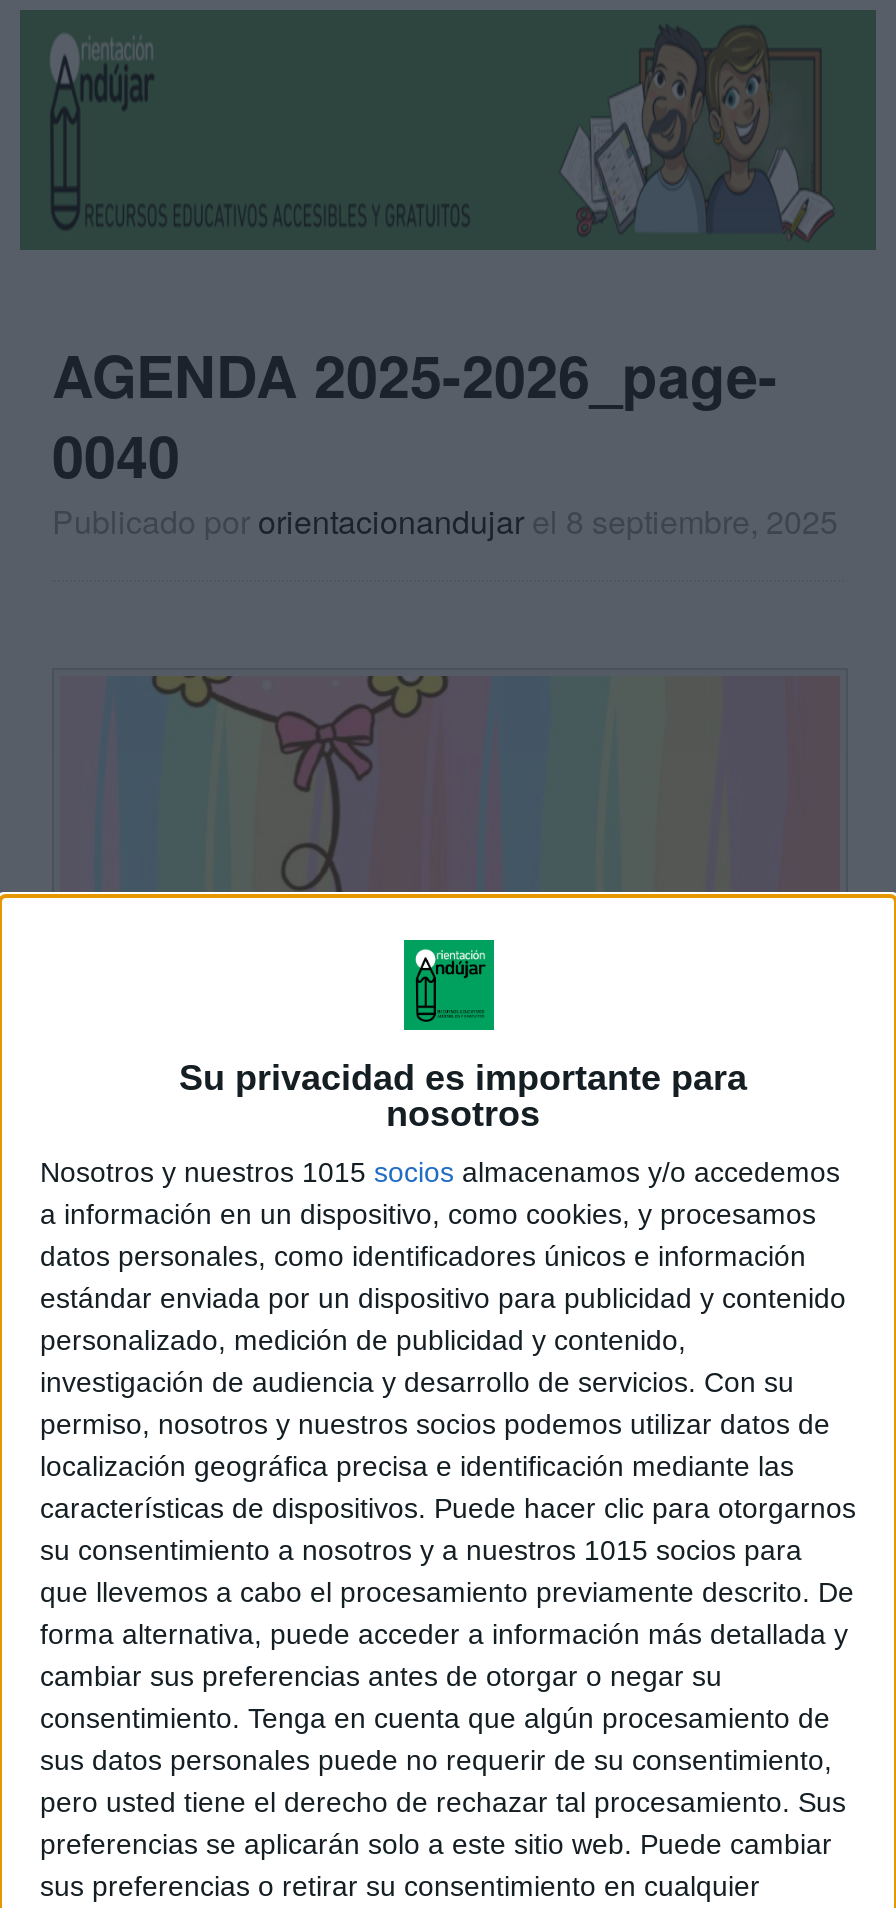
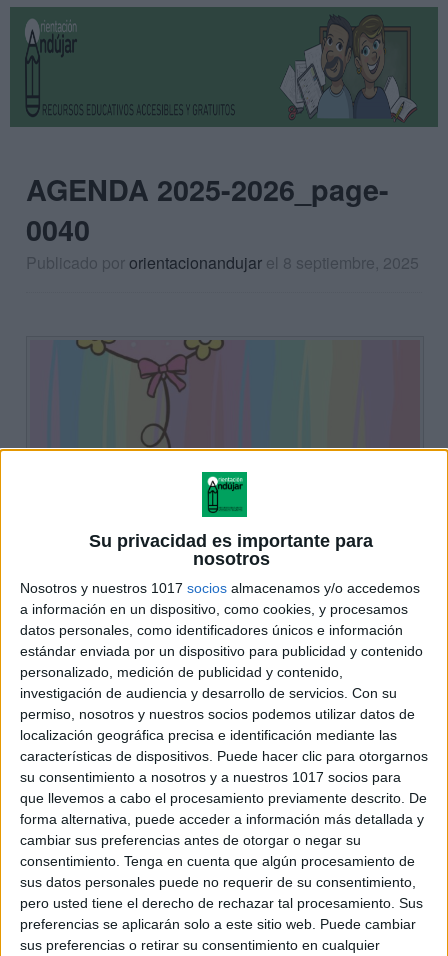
- Nosotros y nuestros 1015 socios almacenamos y/o accedemos
+ Nosotros y nuestros 1017 socios almacenamos y/o accedemos

- su consentimiento a nosotros y a nuestros 1015 socios para
+ su consentimiento a nosotros y a nuestros 1017 socios para
